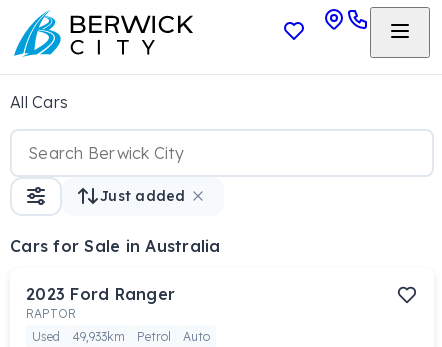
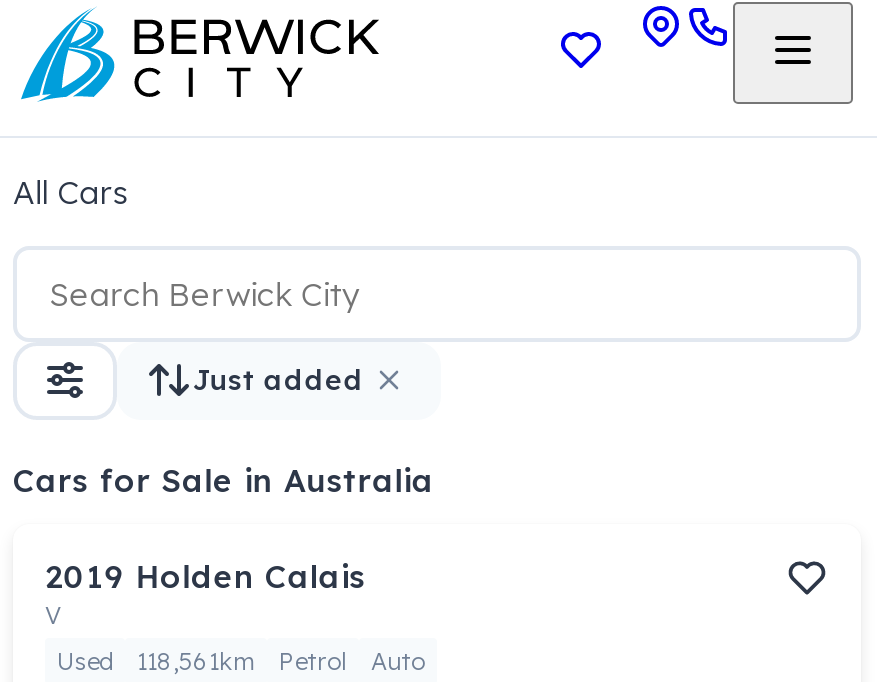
- 2023 Ford Ranger
- RAPTOR
+ 2019 Holden Calais
+ V

- Used 49,933km Petrol Auto
+ Used 118,561km Petrol Auto
